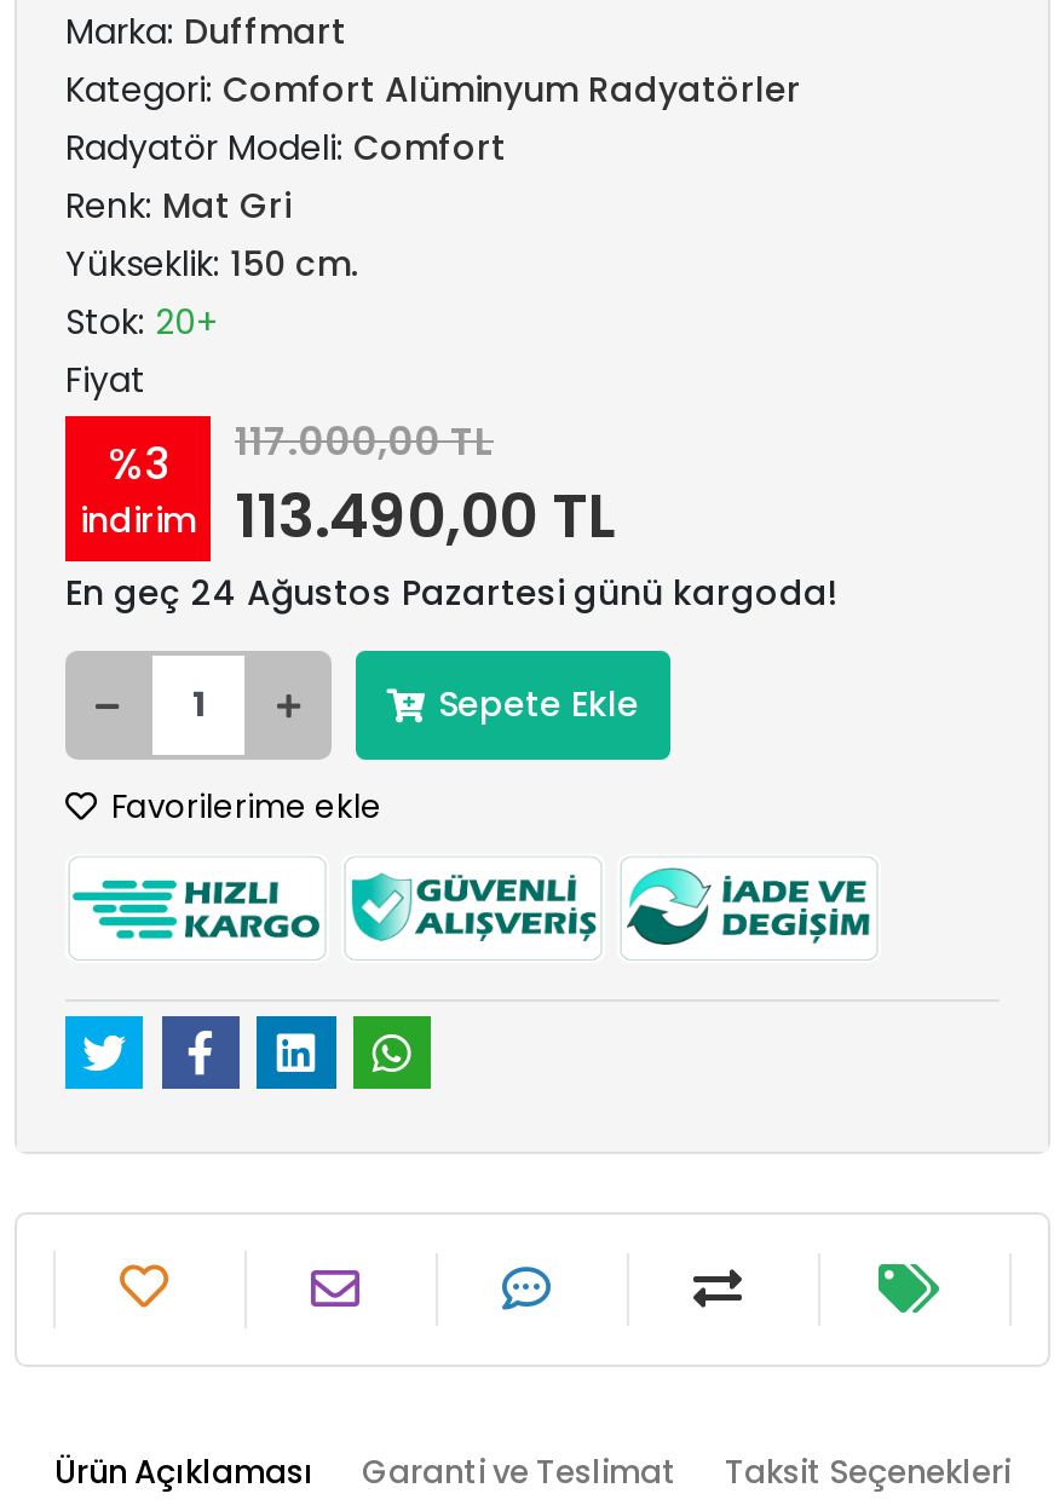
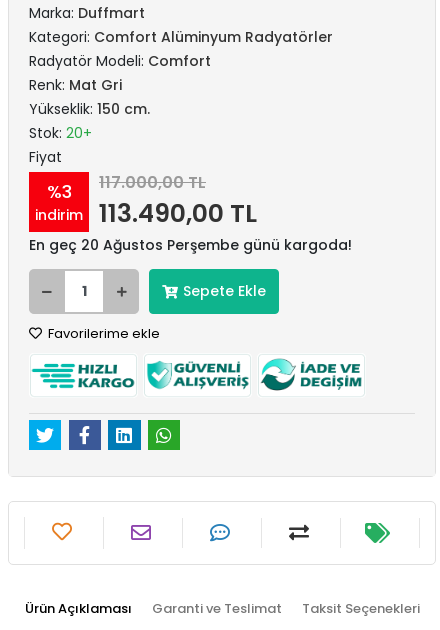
- En geç 24 Ağustos Pazartesi günü kargoda!
+ En geç 20 Ağustos Perşembe günü kargoda!
